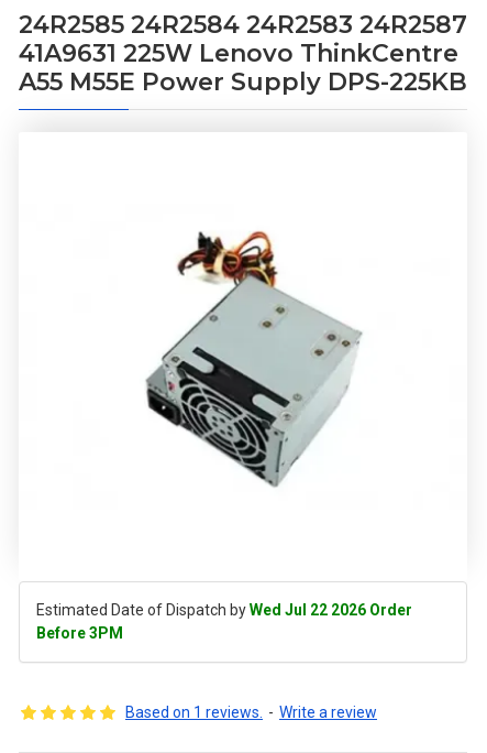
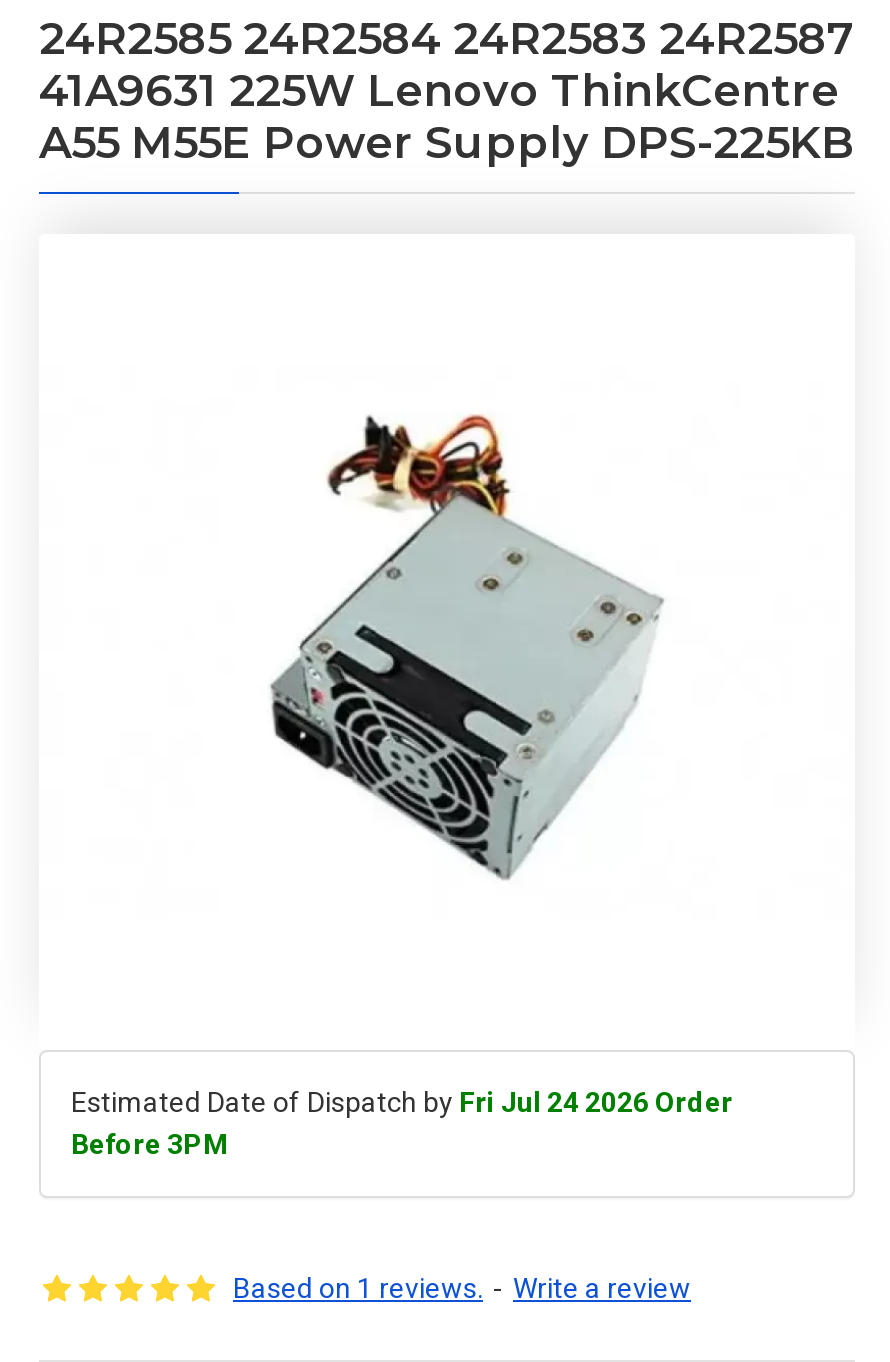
- Estimated Date of Dispatch by Wed Jul 22 2026 Order
+ Estimated Date of Dispatch by Fri Jul 24 2026 Order
